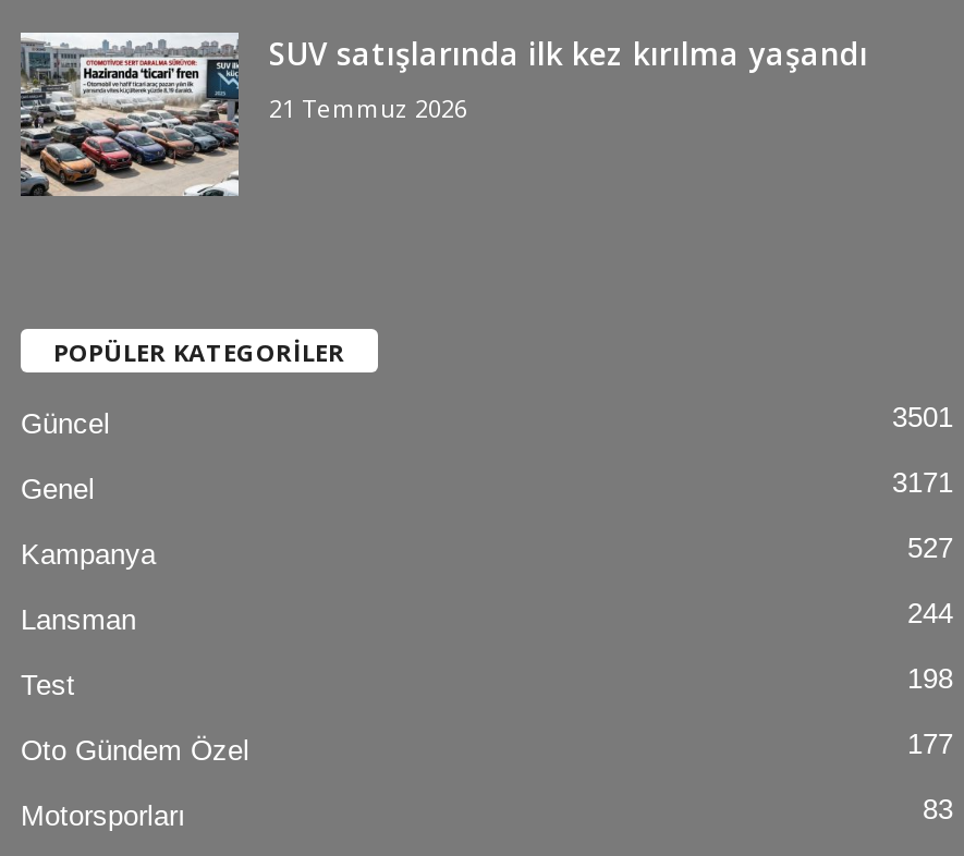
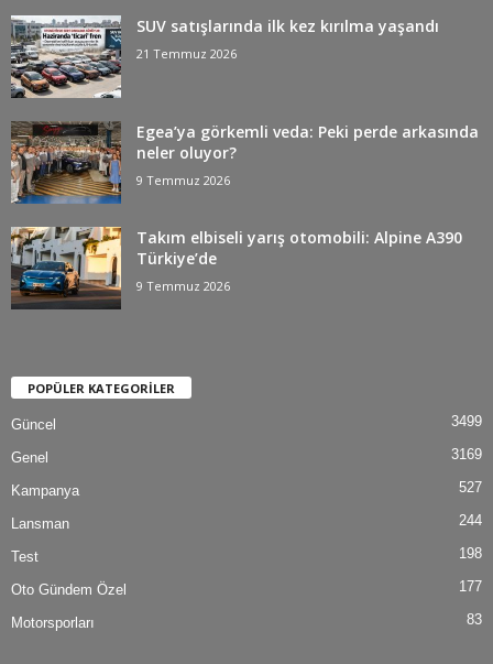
+ [image]
+ Egea’ya görkemli veda: Peki perde arkasında
+ neler oluyor?
+ 9 Temmuz 2026
+ Takım elbiseli yarış otomobili: Alpine A390
+ Türkiye’de
+ 9 Temmuz 2026

+ [image]

- 3501
+ 3499

- 3171
+ 3169
